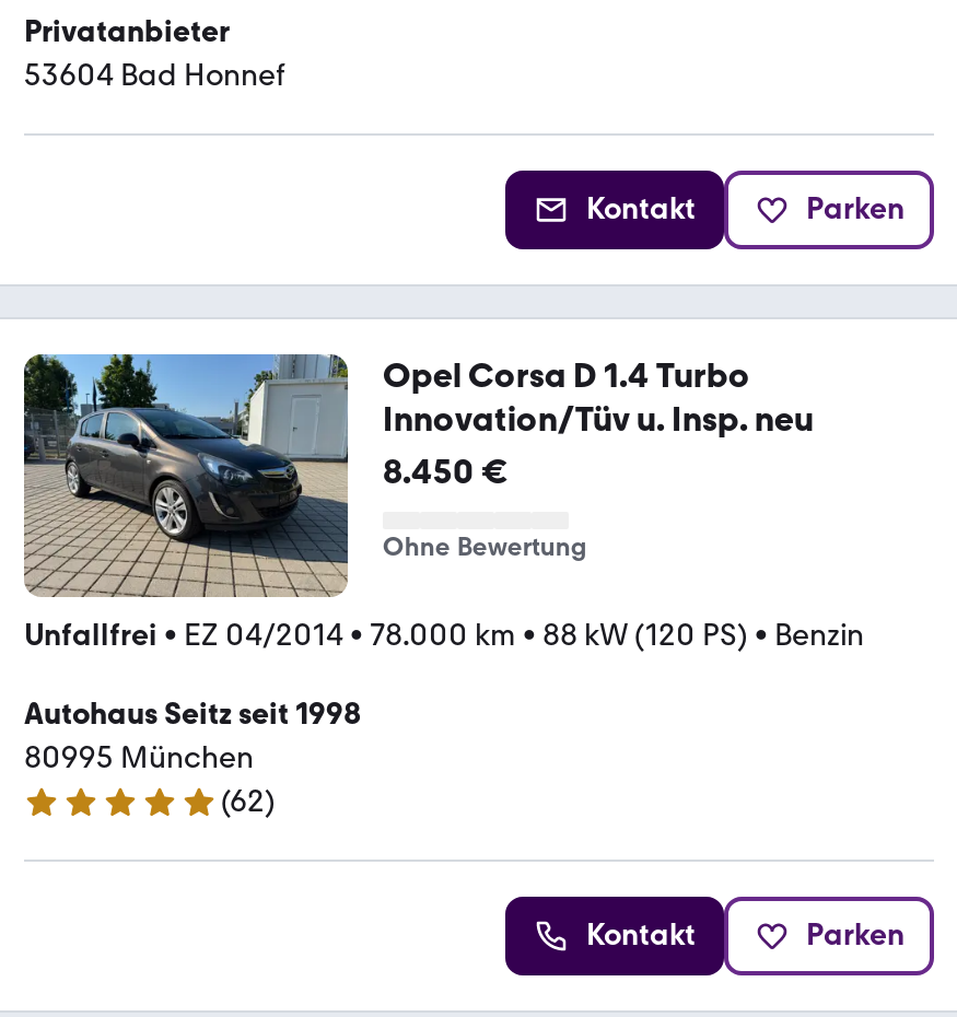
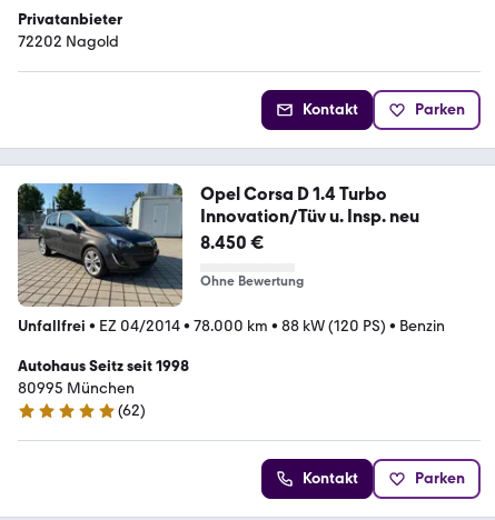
- 53604 Bad Honnef
+ 72202 Nagold
